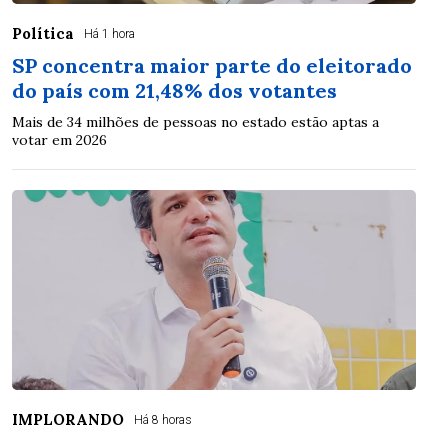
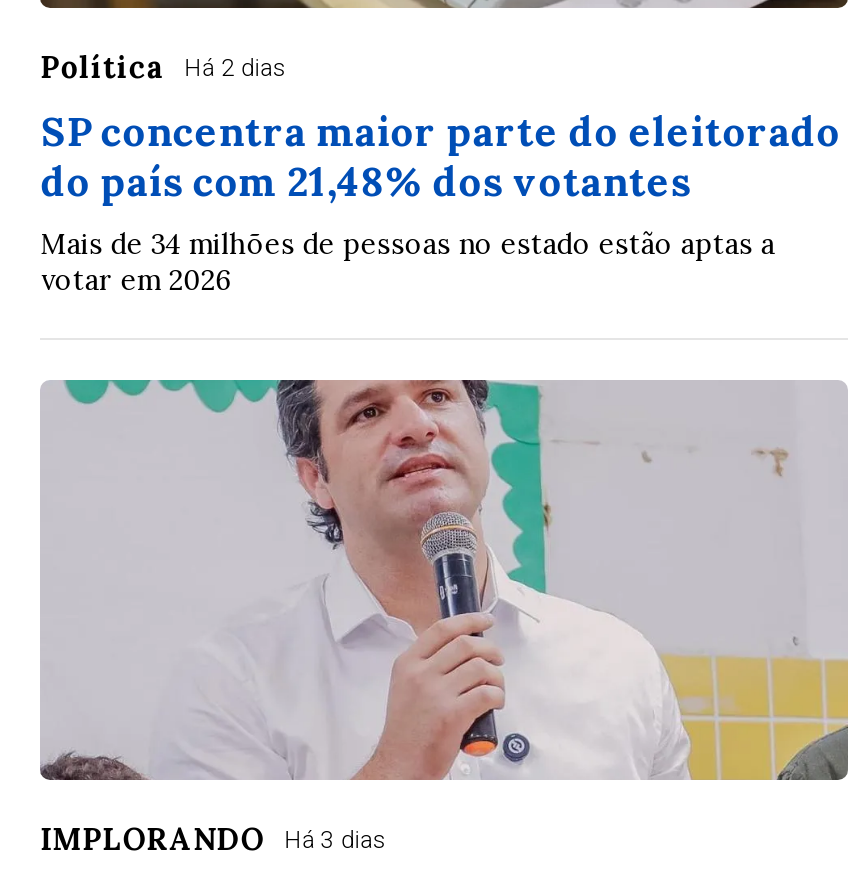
- Política Há 1 hora
+ Política Há 2 dias

- IMPLORANDO Há 8 horas
+ IMPLORANDO Há 3 dias
